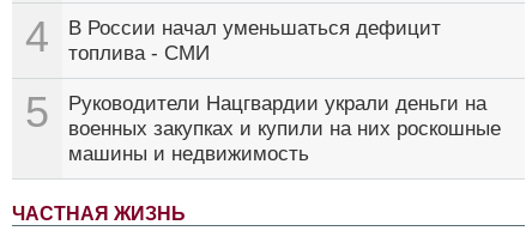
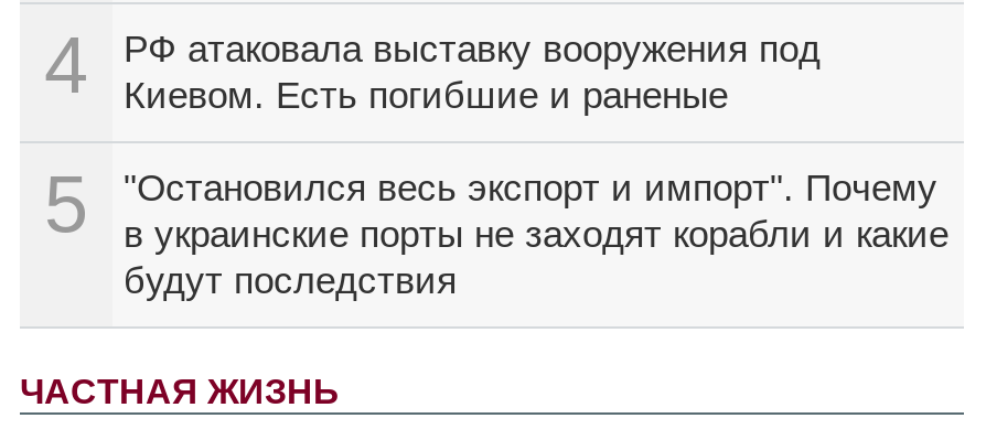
- В России начал уменьшаться дефицит
- топлива - СМИ
+ РФ атаковала выставку вооружения под
+ Киевом. Есть погибшие и раненые

- Руководители Нацгвардии украли деньги на
- военных закупках и купили на них роскошные
- машины и недвижимость
+ "Остановился весь экспорт и импорт". Почему
+ в украинские порты не заходят корабли и какие
+ будут последствия
